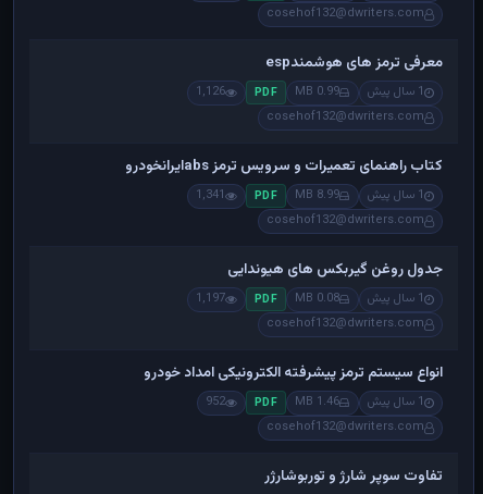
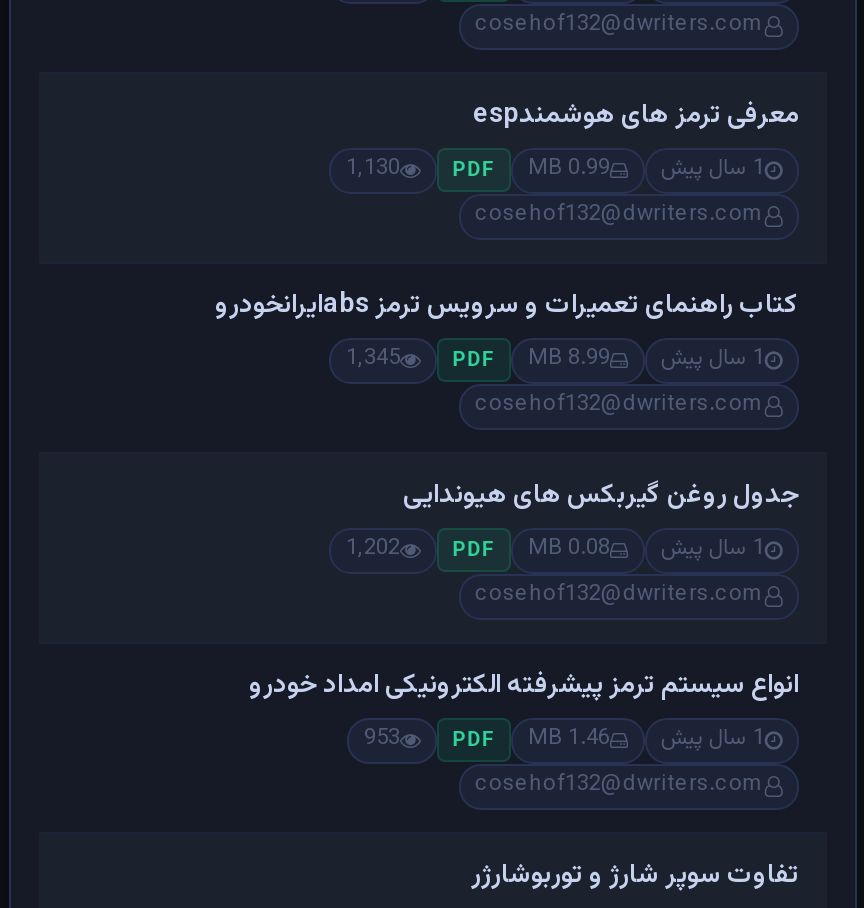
- 1,126 PDF
+ 1,130 PDF

- 1,341 PDF
+ 1,345 PDF

- 1,197 PDF
+ 1,202 PDF

- 952 PDF
+ 953 PDF
